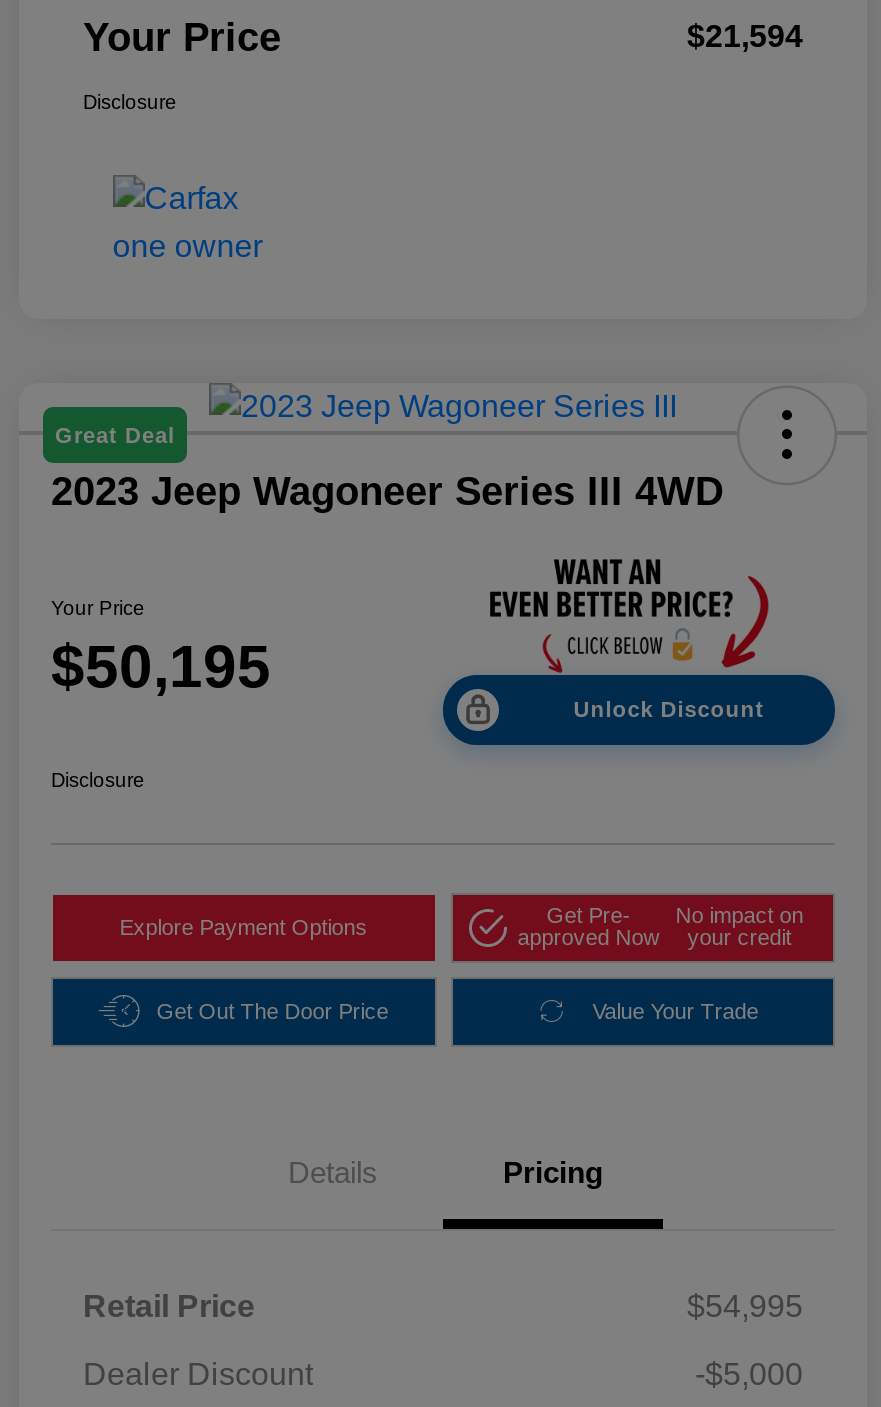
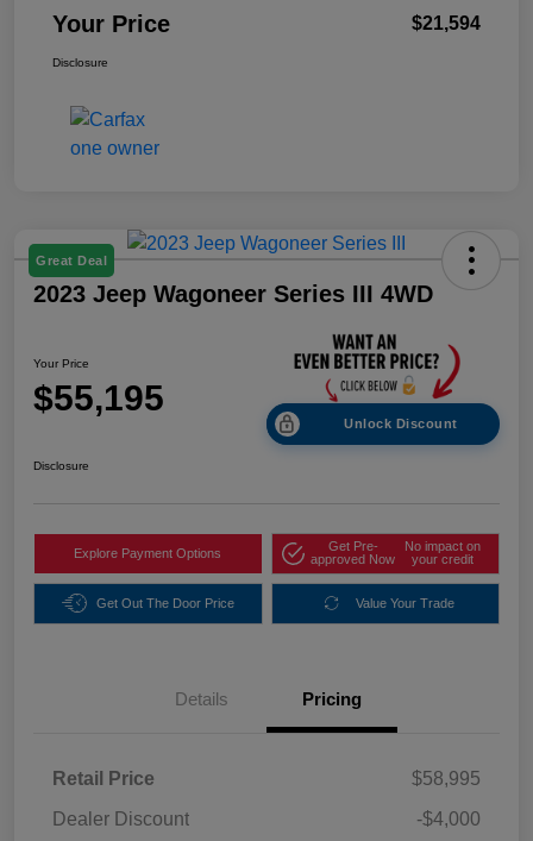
- $50,195
+ $55,195

- $54,995
+ $58,995

- -$5,000
+ -$4,000
